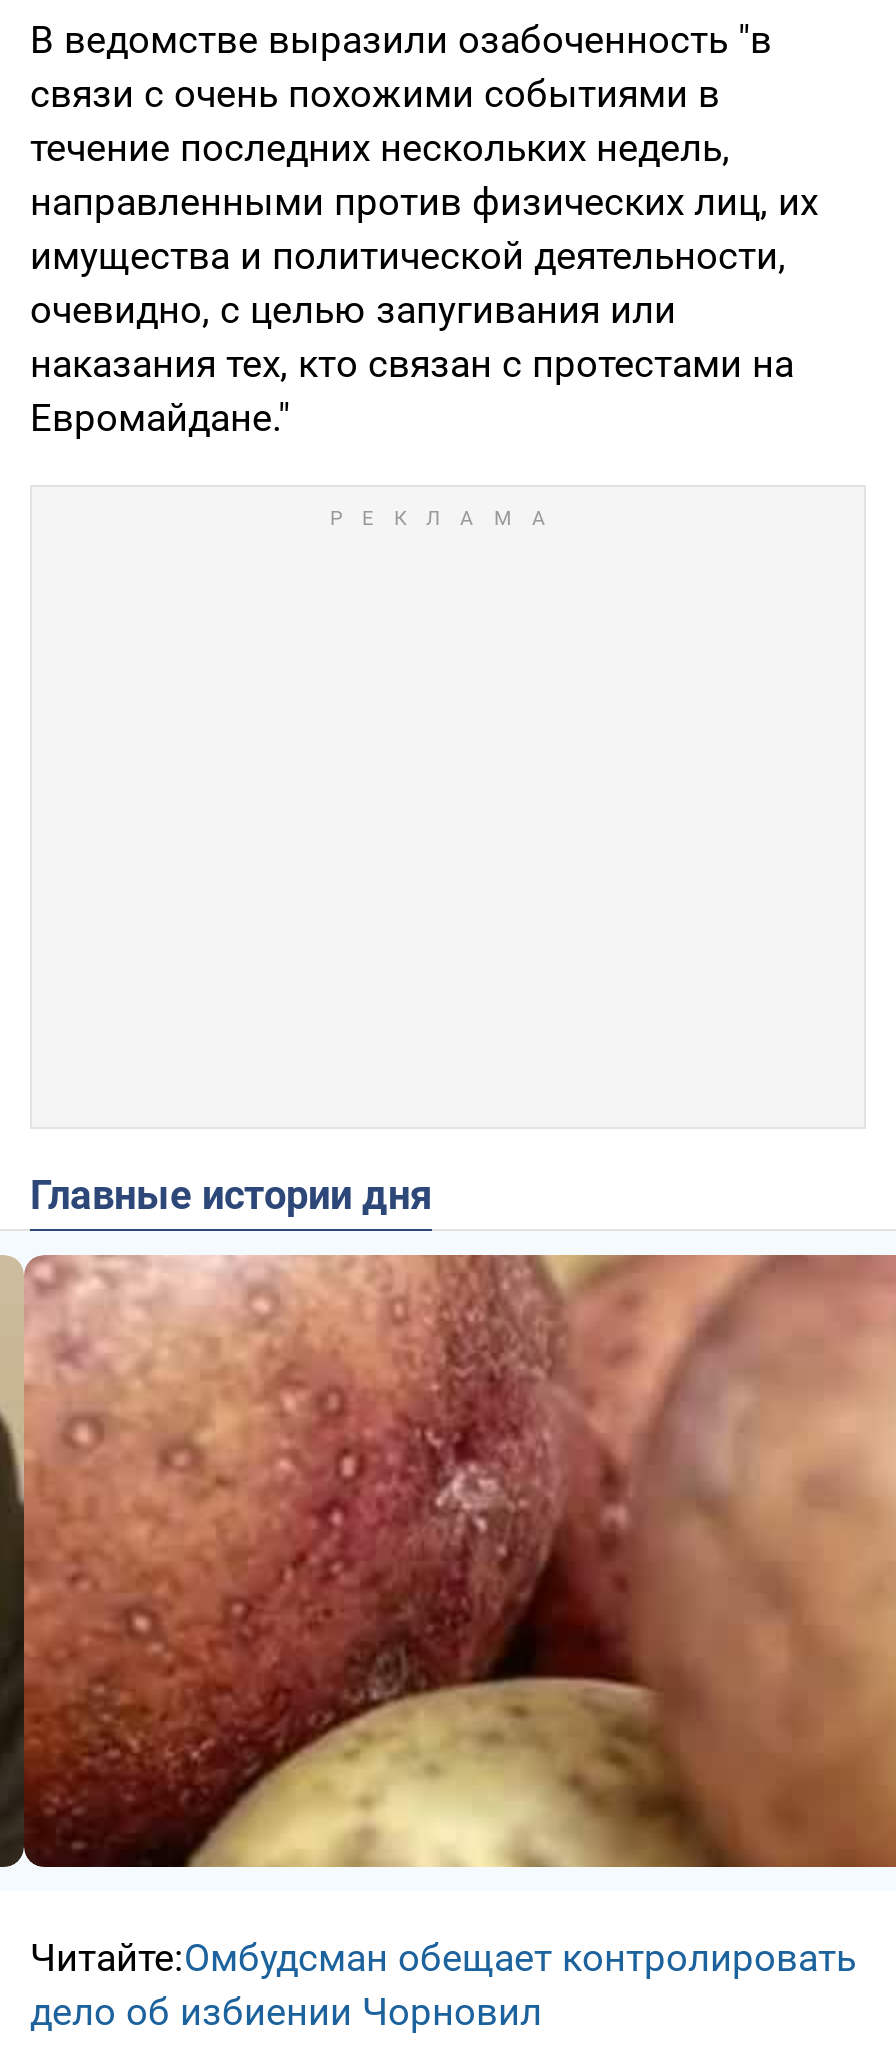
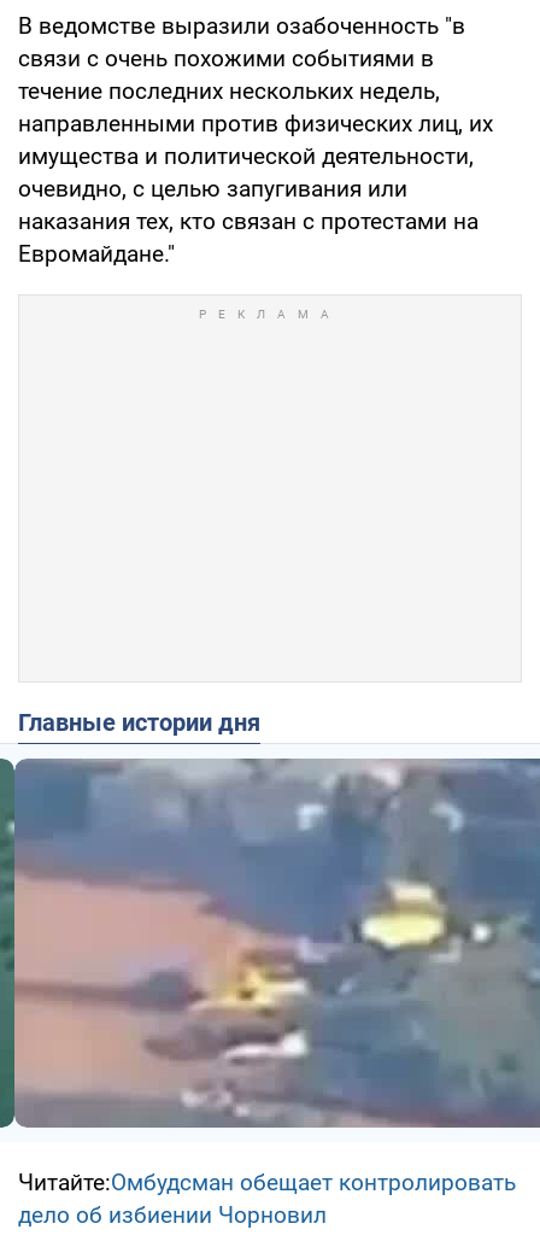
- [image]
+ [image]
